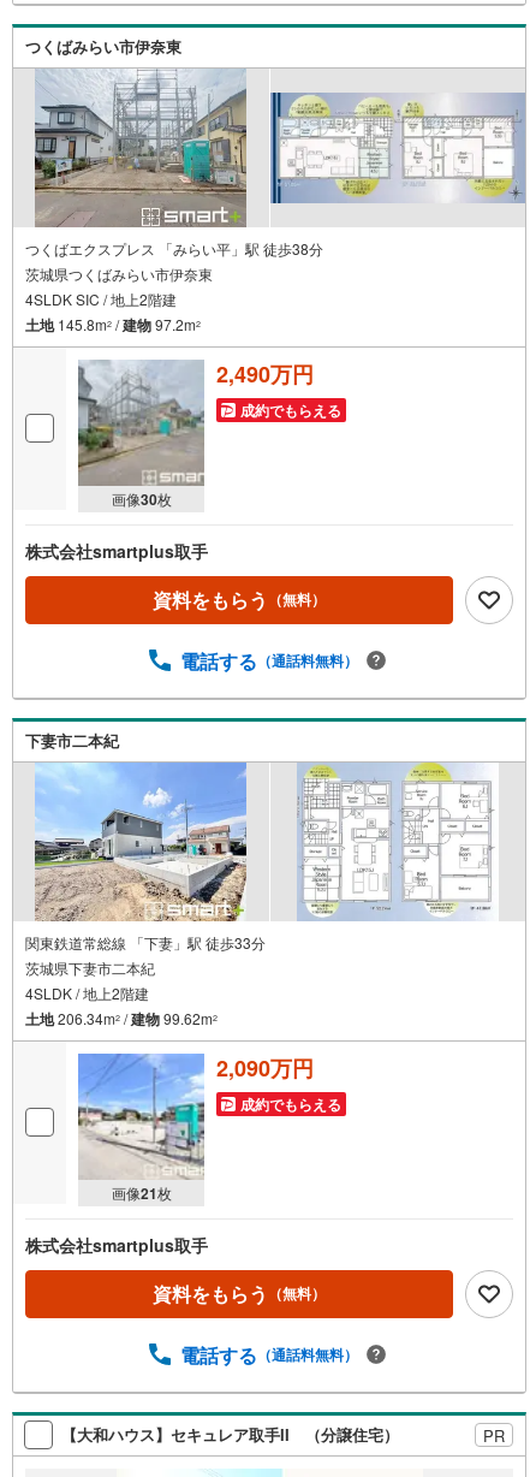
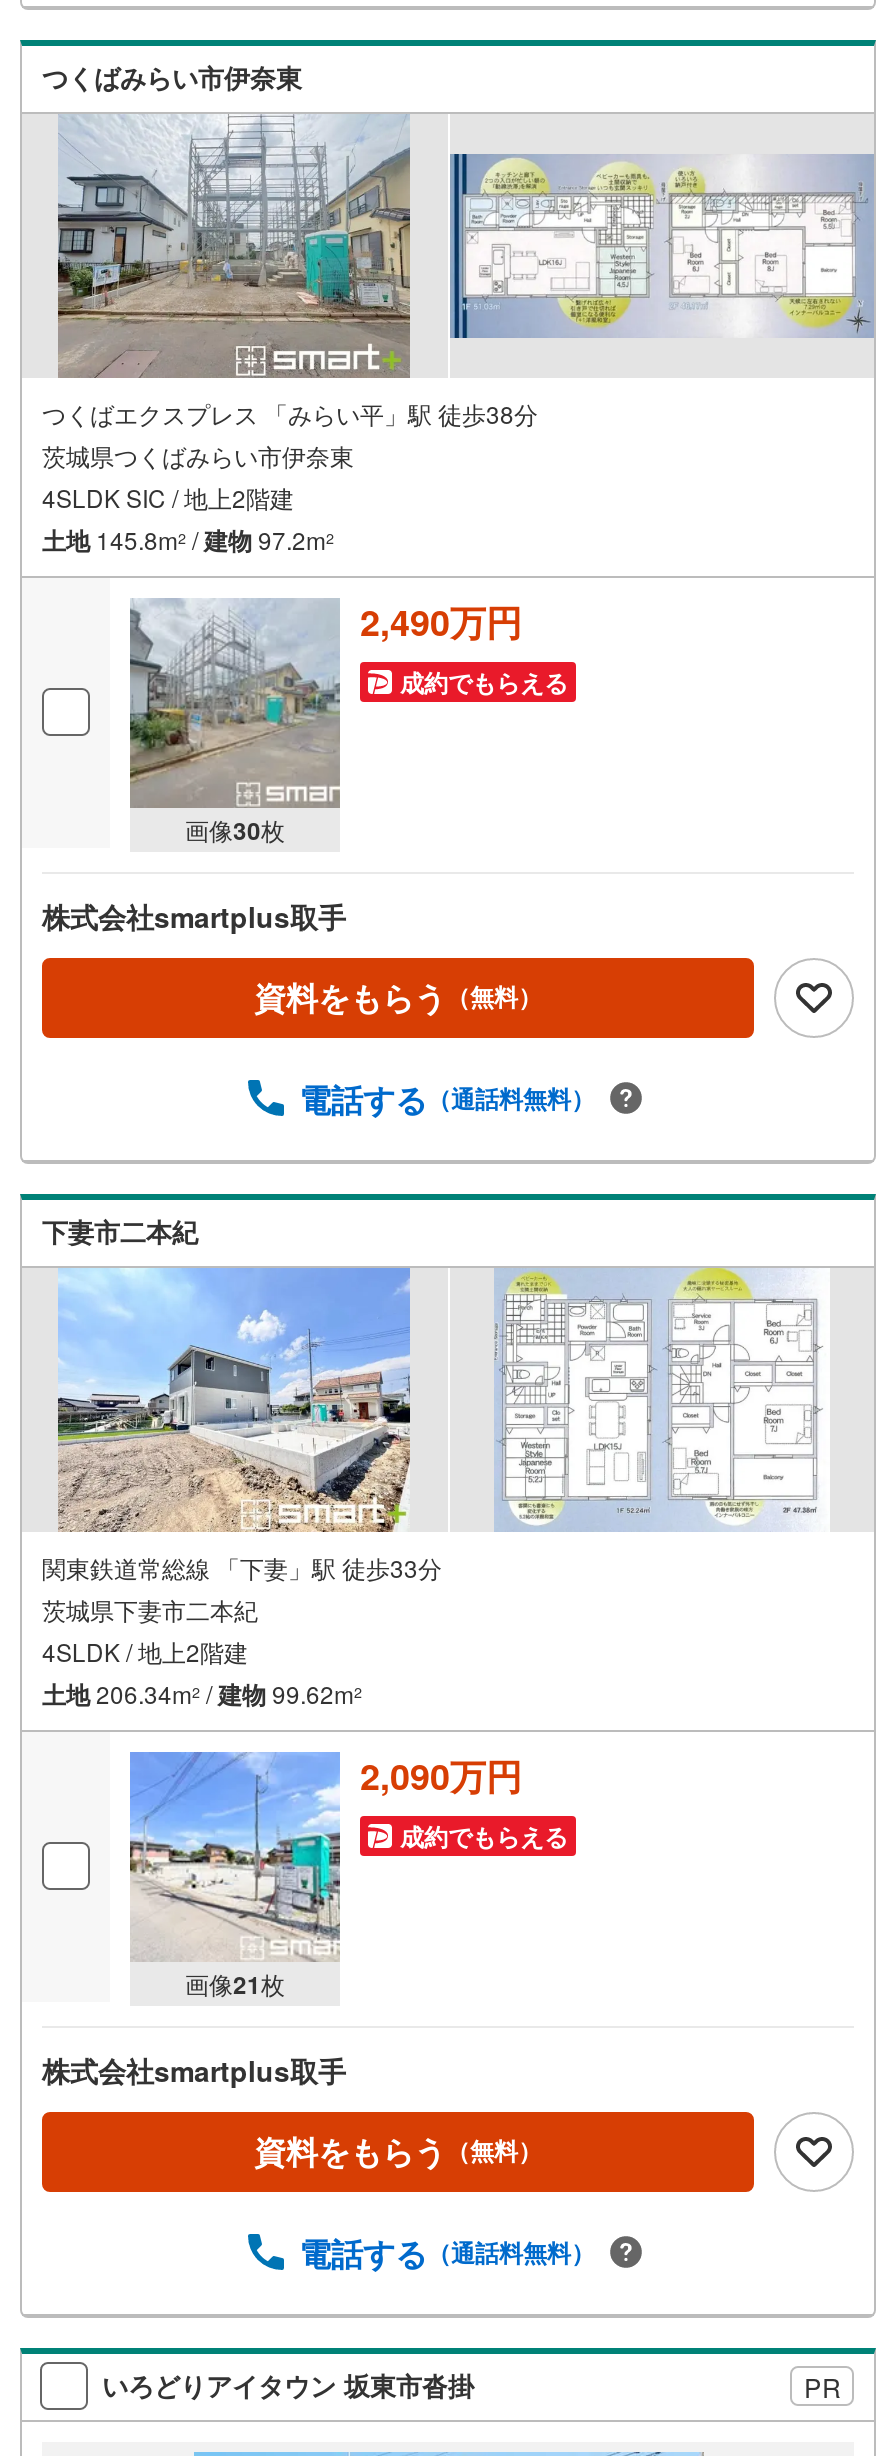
- 【大和ハウス】セキュレア取手II （分譲住宅）
+ いろどりアイタウン 坂東市沓掛
